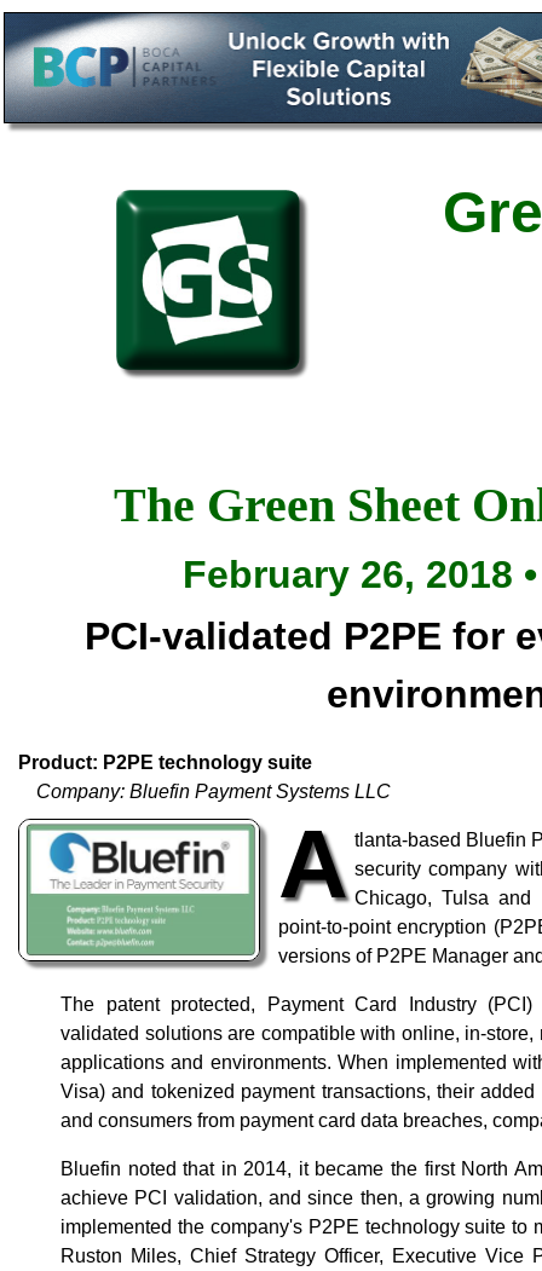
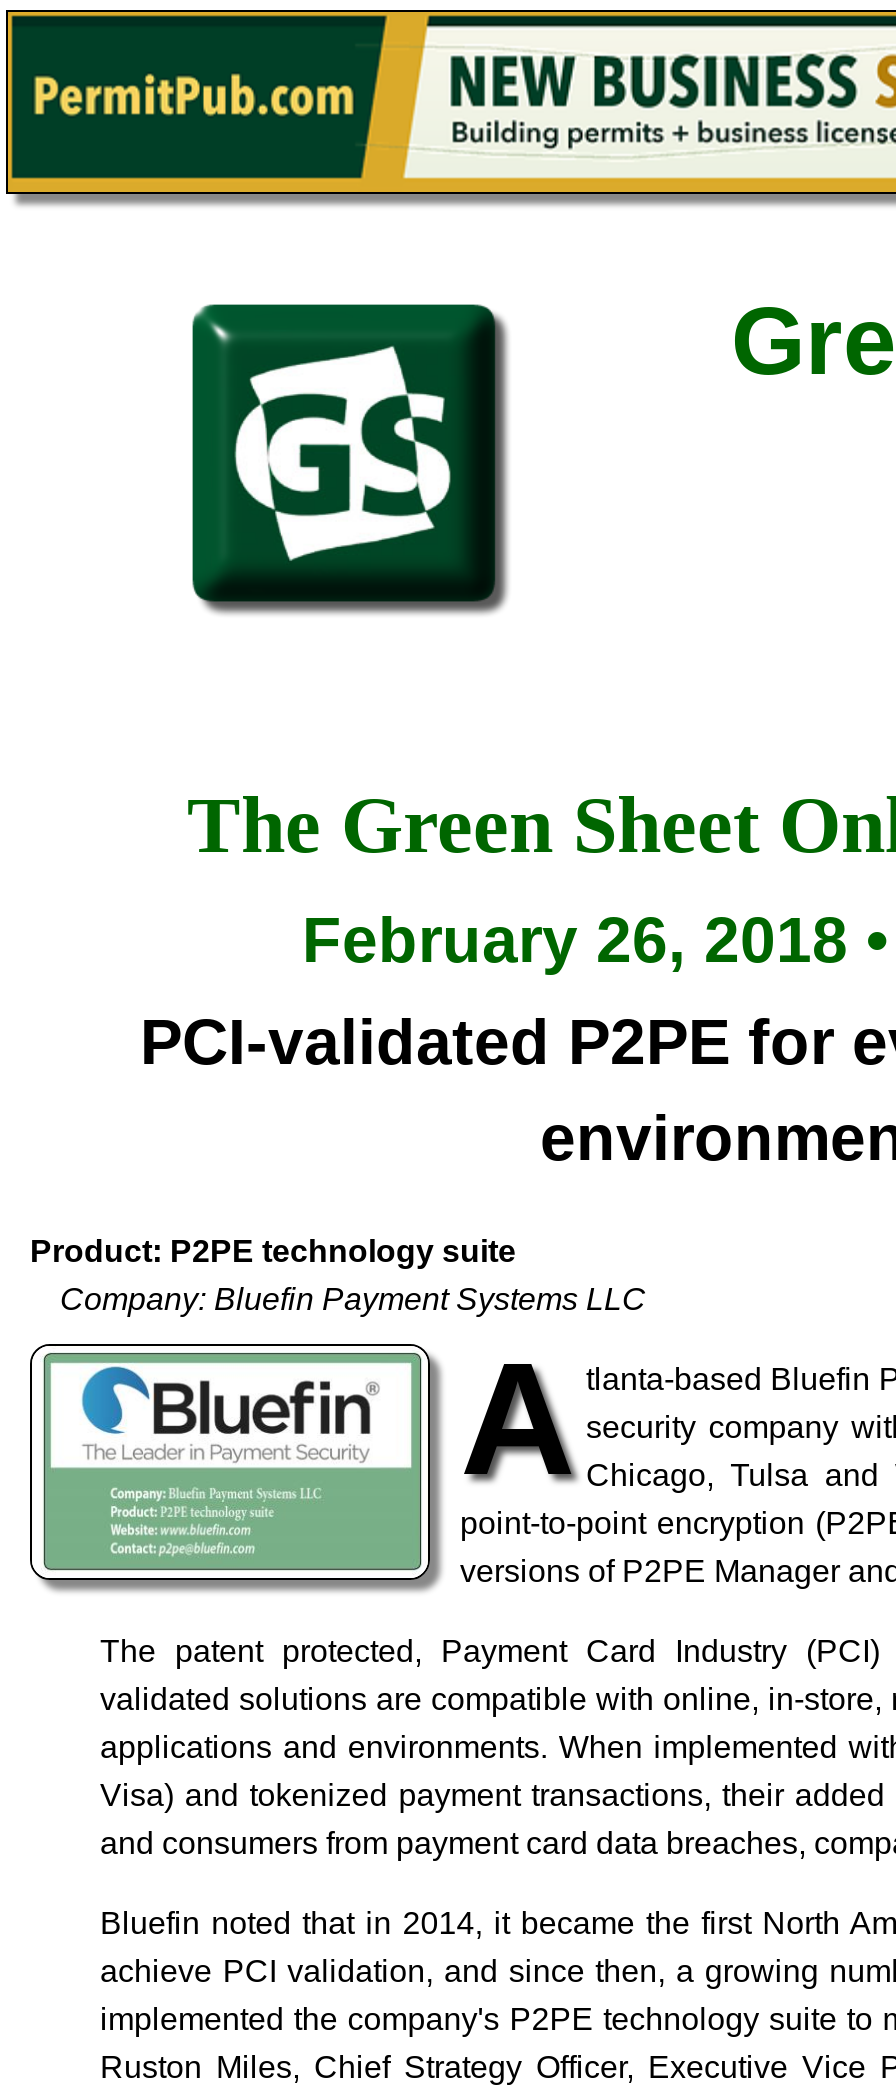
- [image]
+ [image]
